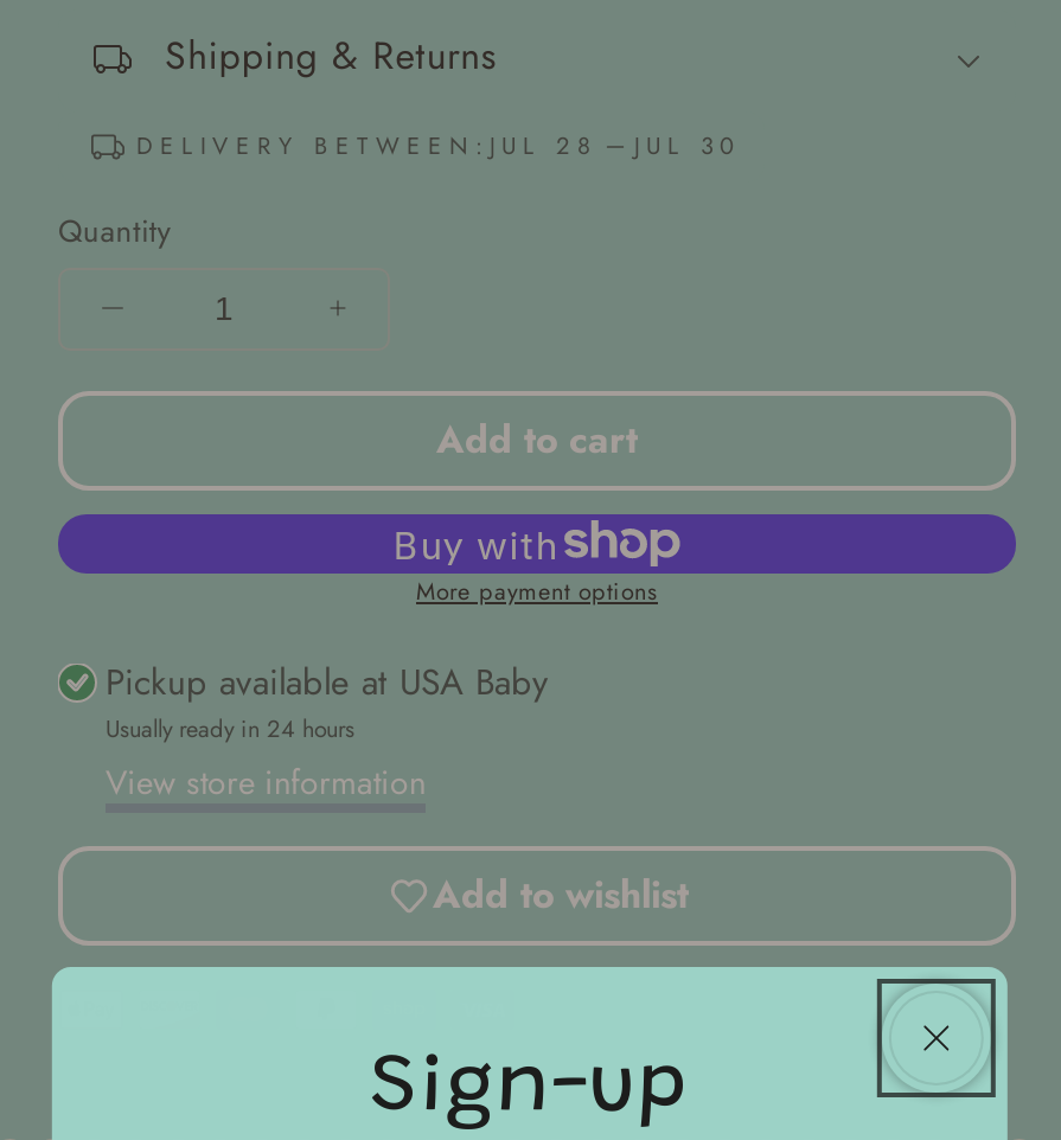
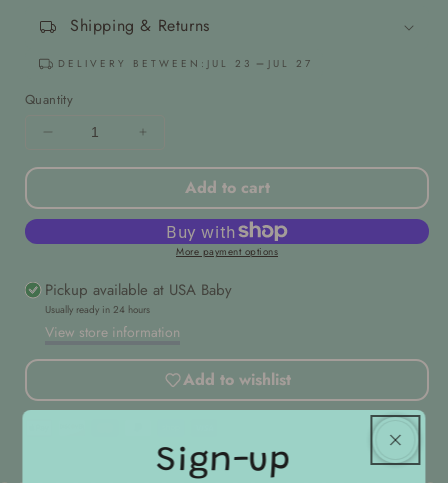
- DELIVERY BETWEEN: JUL 28
+ DELIVERY BETWEEN: JUL 23

- JUL 30
+ JUL 27
